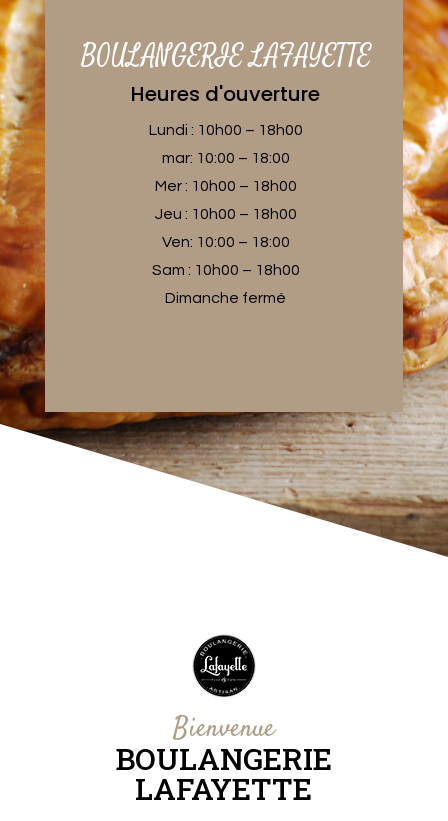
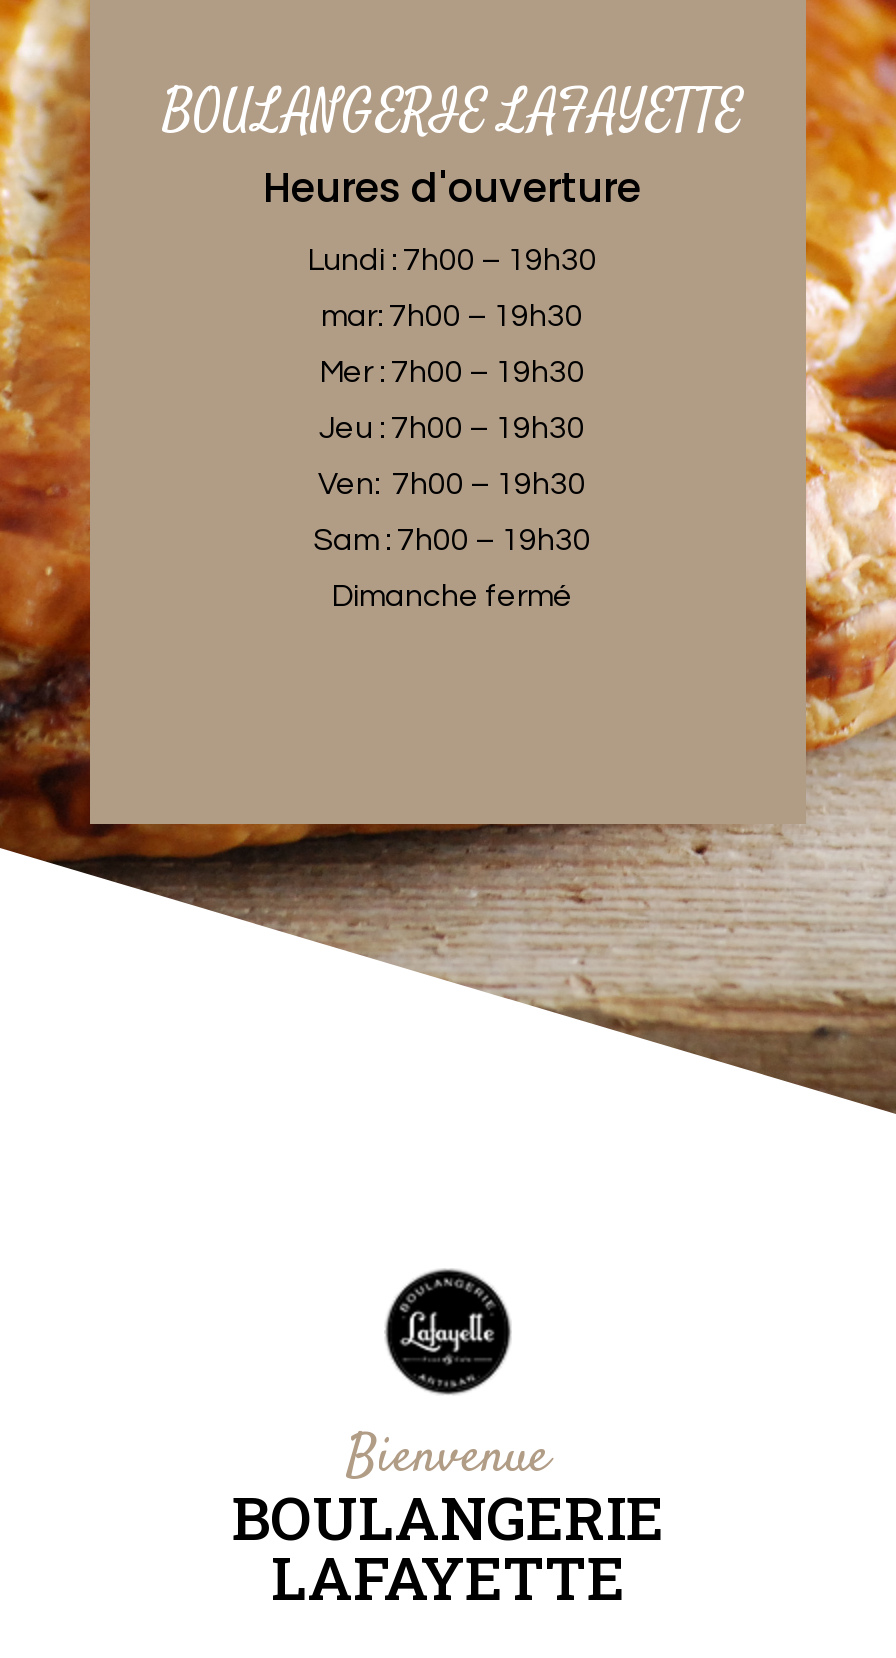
- Lundi : 10h00 – 18h00
+ Lundi : 7h00 – 19h30

- mar: 10:00 – 18:00
+ mar: 7h00 – 19h30

- Mer : 10h00 – 18h00
+ Mer : 7h00 – 19h30

- Jeu : 10h00 – 18h00
+ Jeu : 7h00 – 19h30

- Ven: 10:00 – 18:00
+ Ven: 7h00 – 19h30

- Sam : 10h00 – 18h00
+ Sam : 7h00 – 19h30
